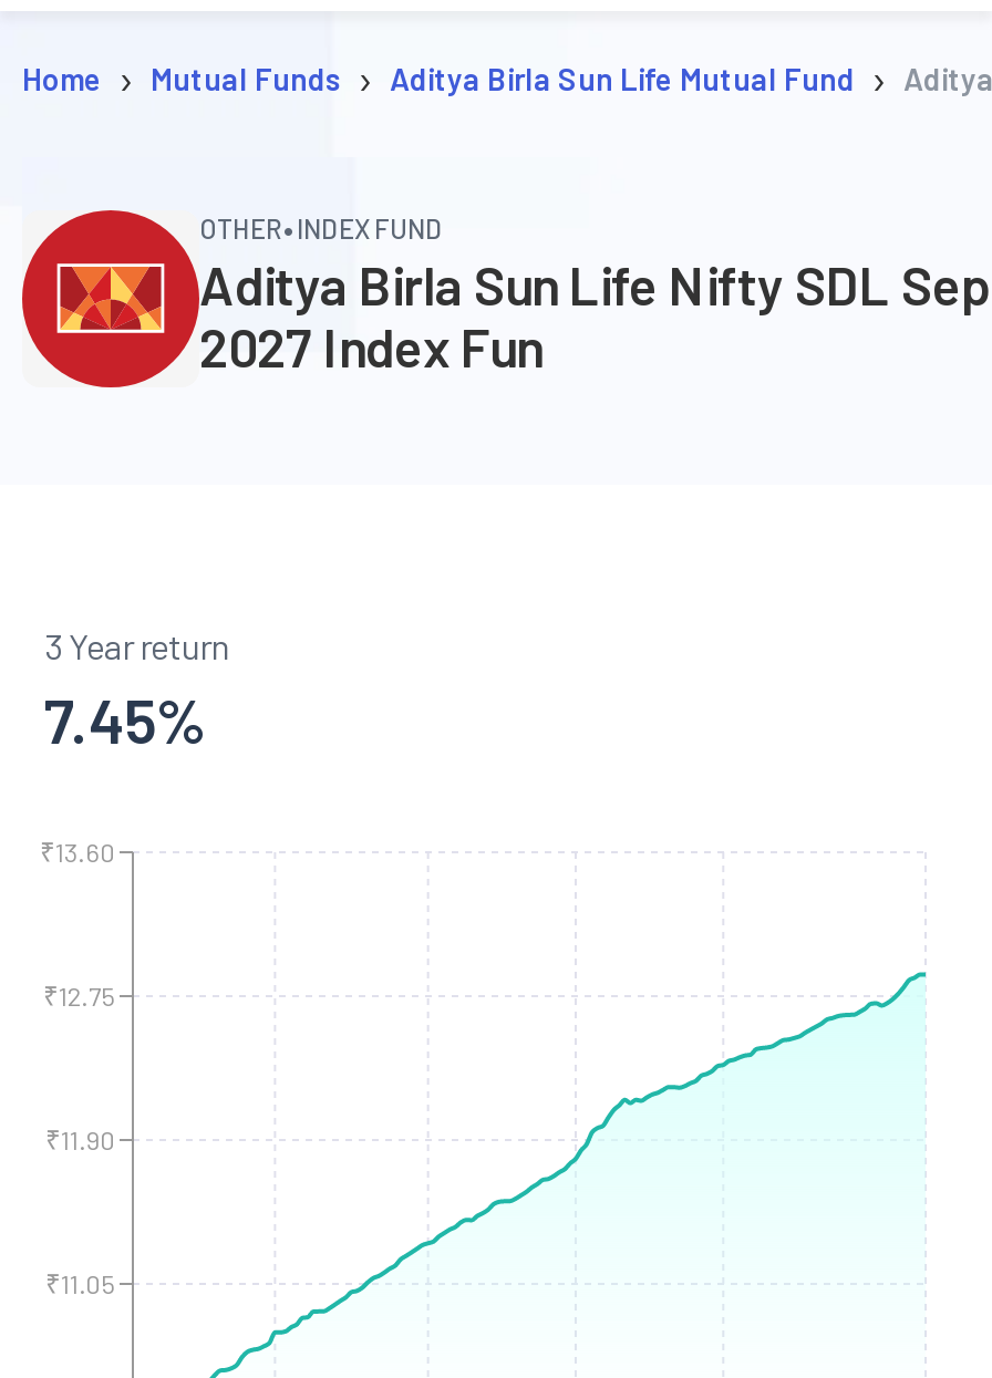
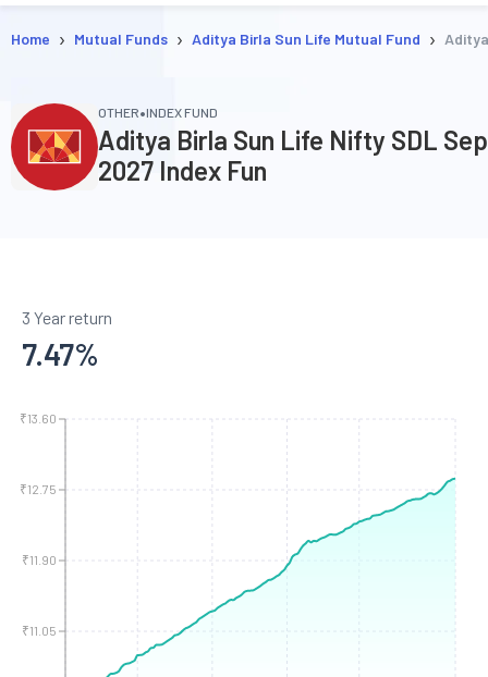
- 7.45%
+ 7.47%
